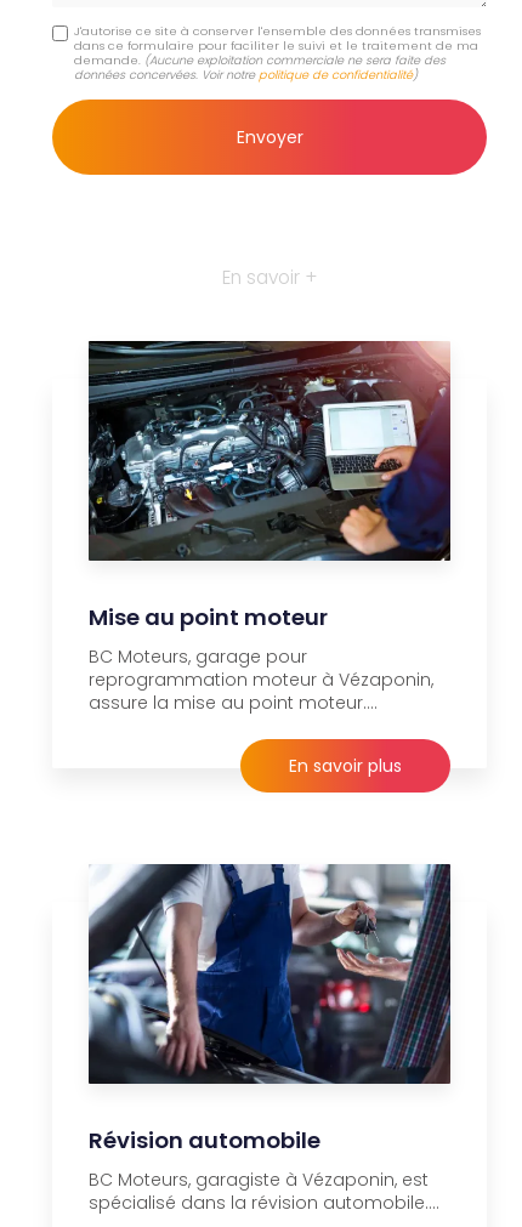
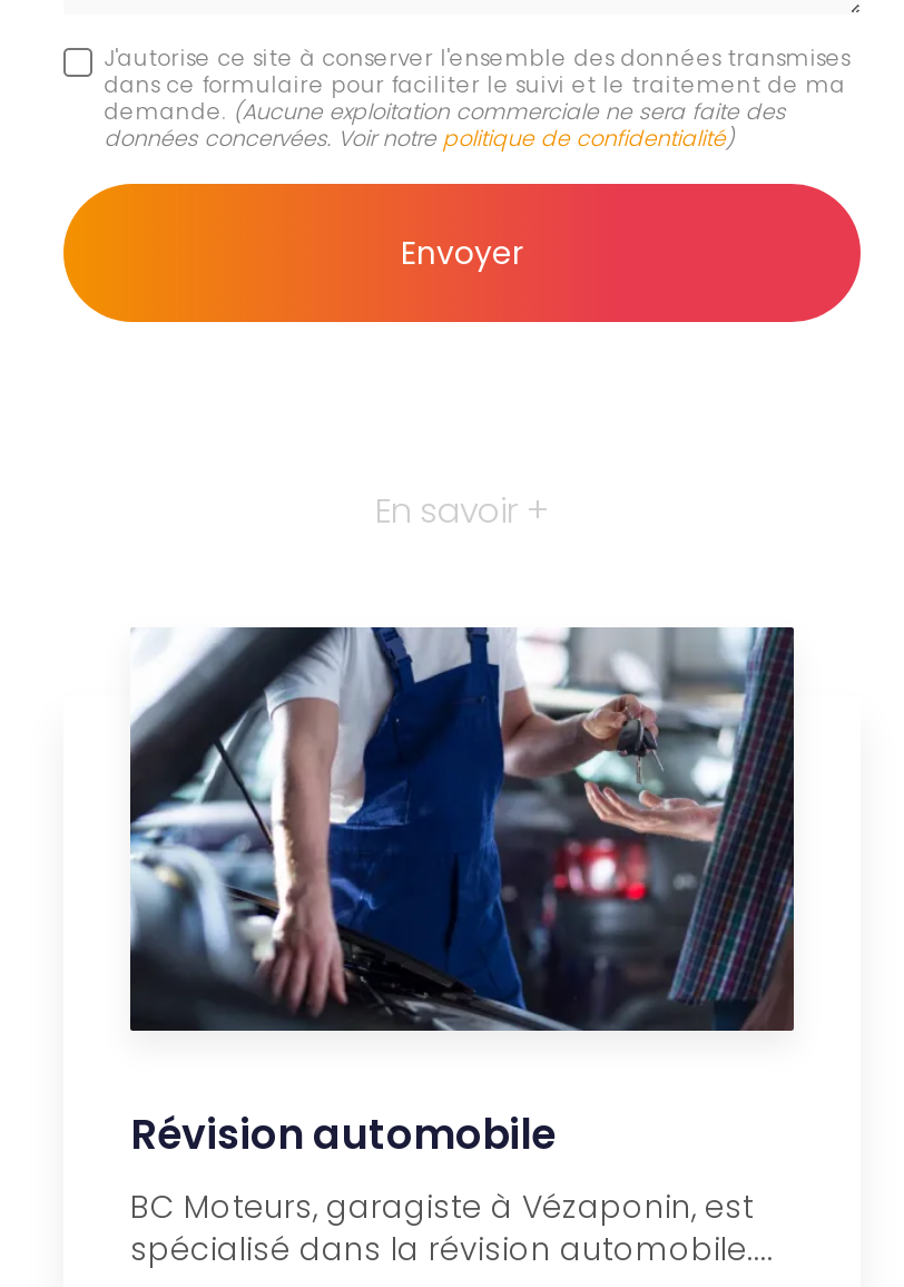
- [image]
- Mise au point moteur
- BC Moteurs, garage pour
- reprogrammation moteur à Vézaponin,
- assure la mise au point moteur....
- En savoir plus
